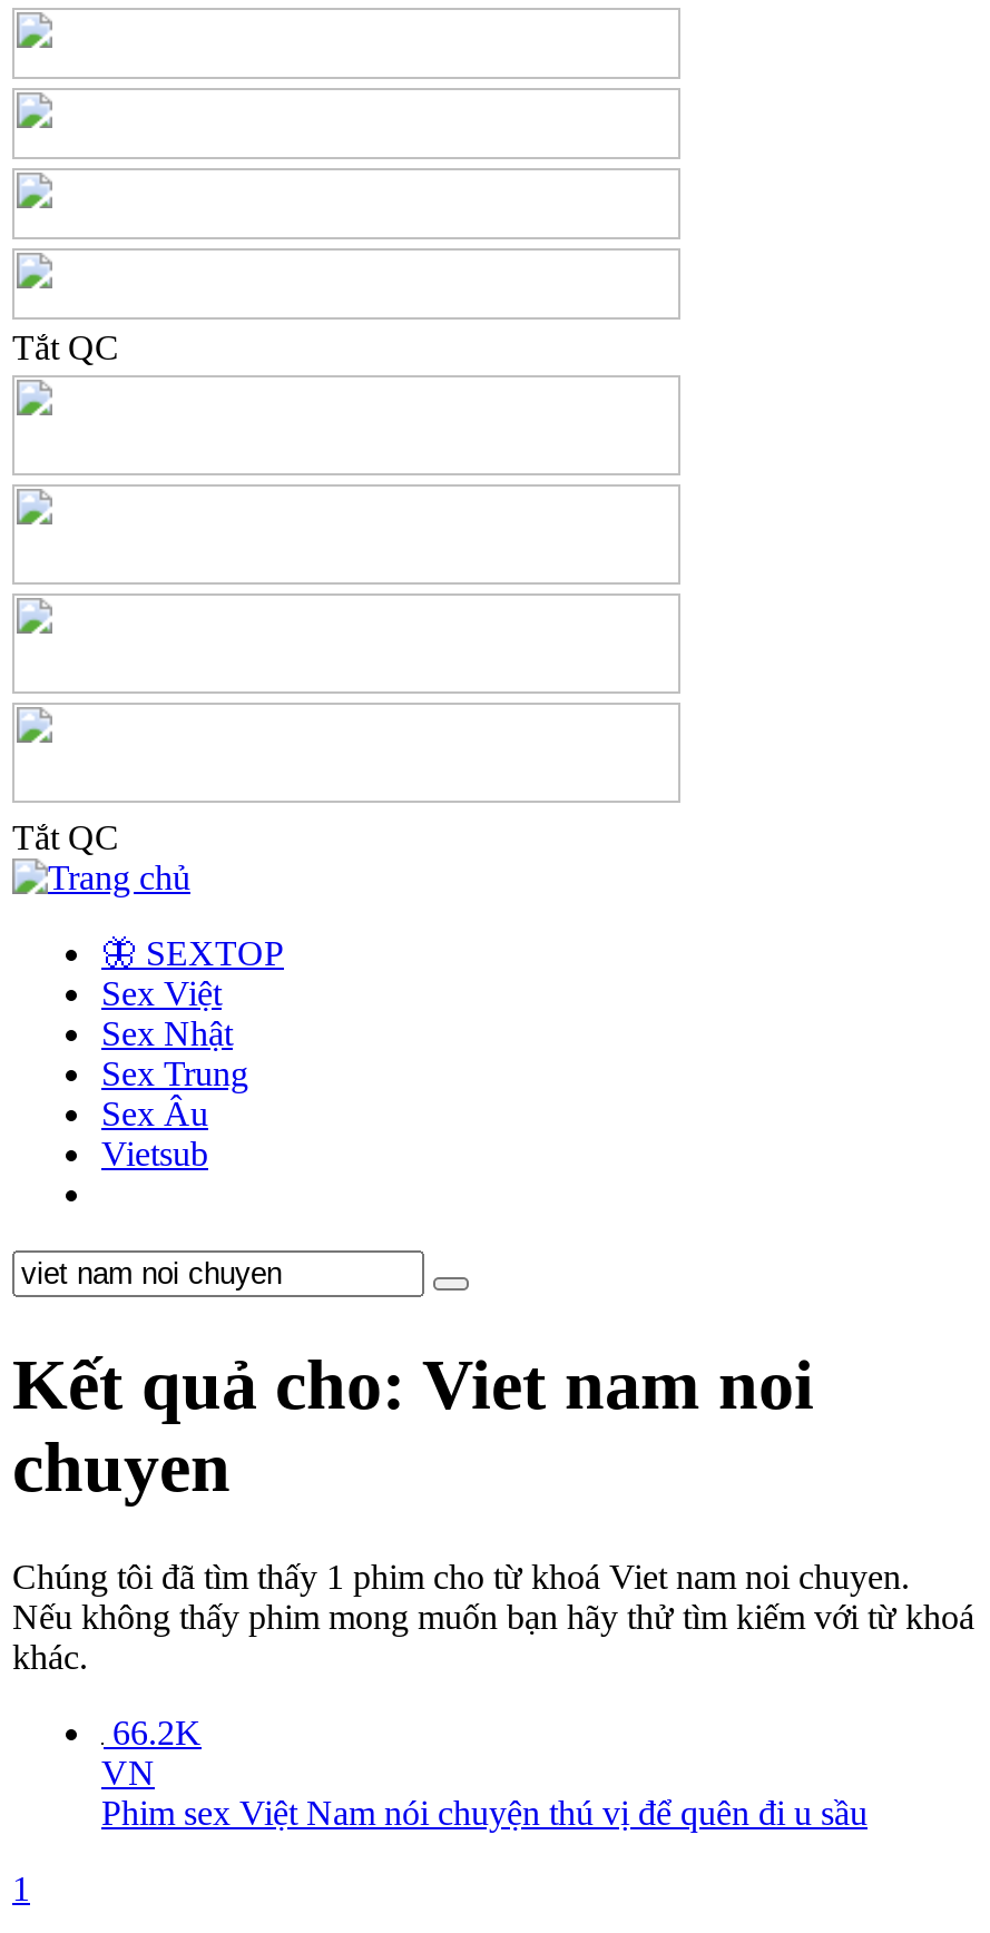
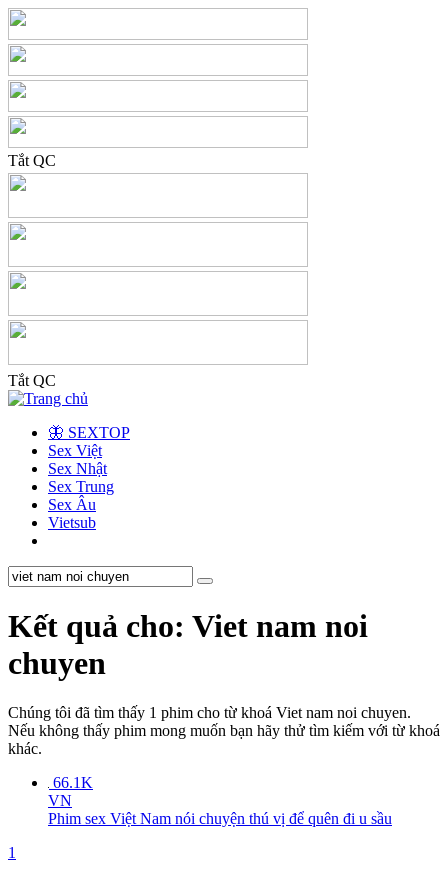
- 66.2K
+ 66.1K
